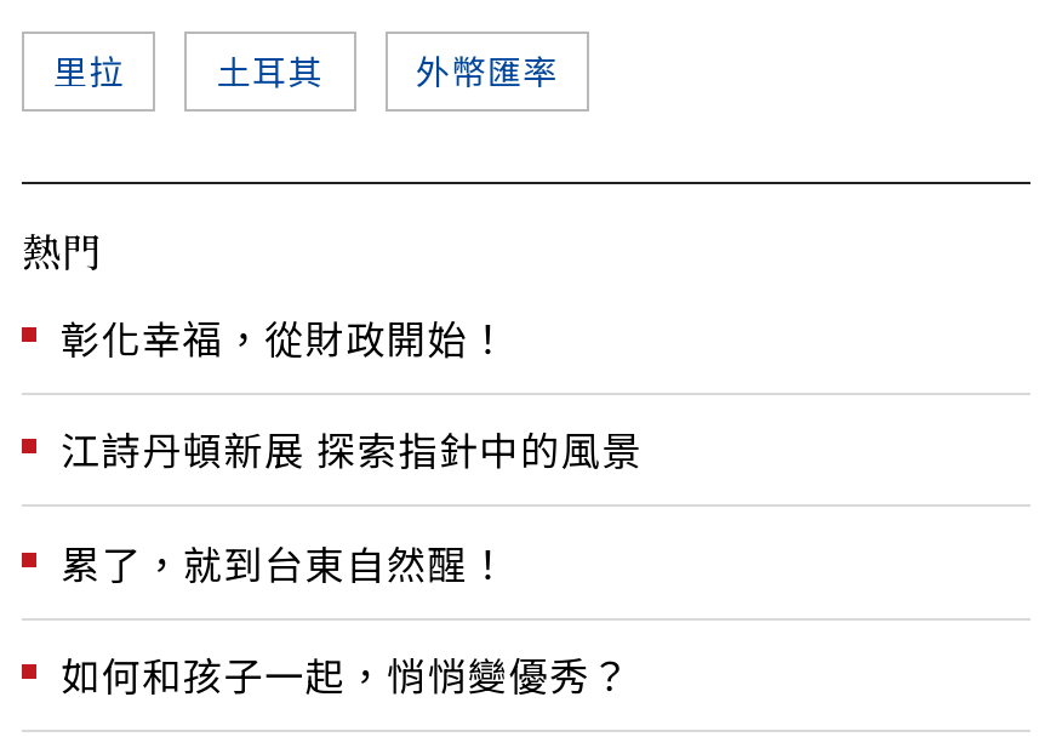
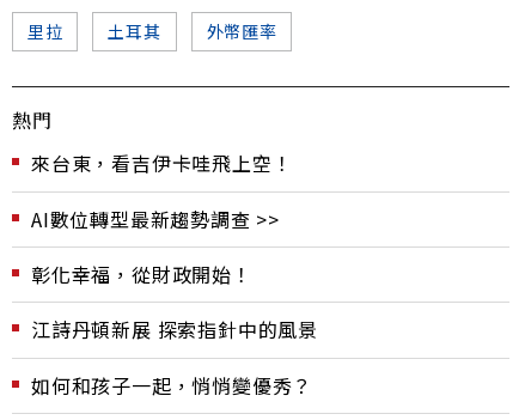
+ 來台東，看吉伊卡哇飛上空！
+ AI數位轉型最新趨勢調查 >>

moved down: 彰化幸福，從財政開始！ | 江詩丹頓新展 探索指針中的風景

- 累了，就到台東自然醒！
